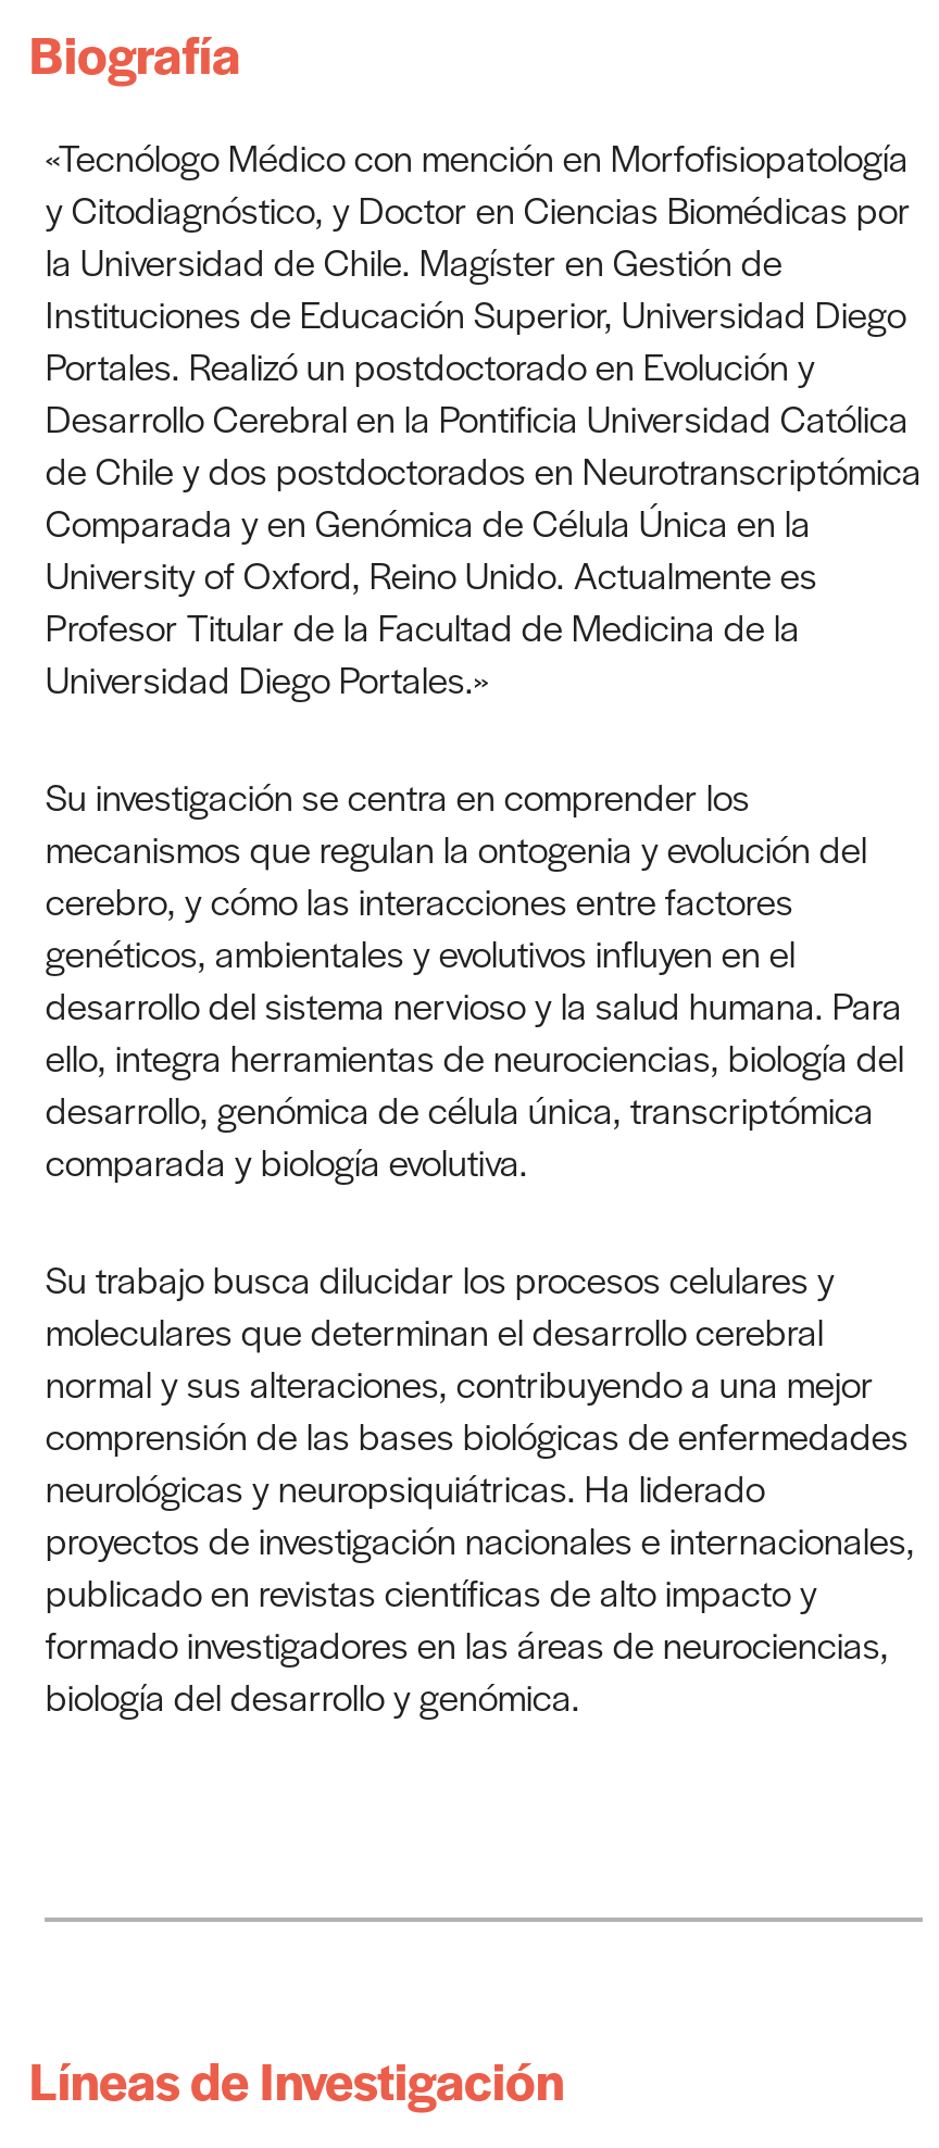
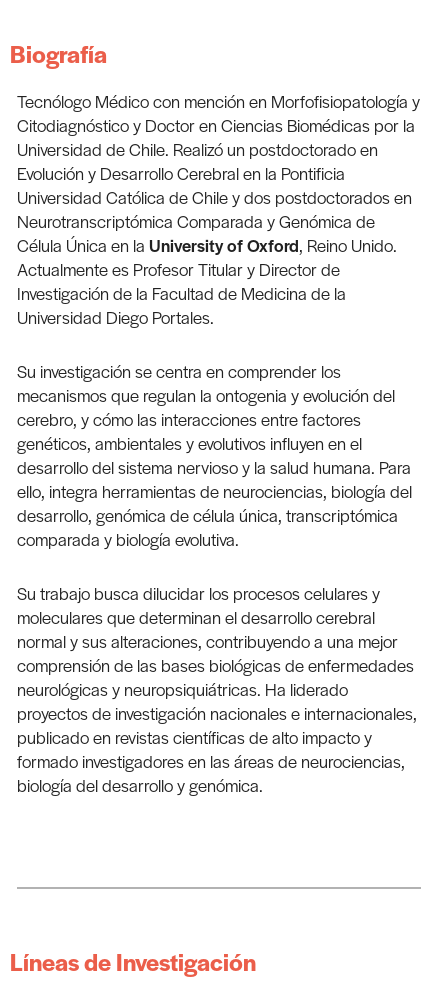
- «Tecnólogo Médico con mención en Morfofisiopatología
- y Citodiagnóstico, y Doctor en Ciencias Biomédicas por
- la Universidad de Chile. Magíster en Gestión de
- Instituciones de Educación Superior, Universidad Diego
- Portales. Realizó un postdoctorado en Evolución y
- Desarrollo Cerebral en la Pontificia Universidad Católica
- de Chile y dos postdoctorados en Neurotranscriptómica
- Comparada y en Genómica de Célula Única en la
- University of Oxford, Reino Unido. Actualmente es
- Profesor Titular de la Facultad de Medicina de la
- Universidad Diego Portales.»
+ Tecnólogo Médico con mención en Morfofisiopatología y
+ Citodiagnóstico y Doctor en Ciencias Biomédicas por la
+ Universidad de Chile. Realizó un postdoctorado en
+ Evolución y Desarrollo Cerebral en la Pontificia
+ Universidad Católica de Chile y dos postdoctorados en
+ Neurotranscriptómica Comparada y Genómica de
+ Célula Única en la University of Oxford, Reino Unido.
+ Actualmente es Profesor Titular y Director de
+ Investigación de la Facultad de Medicina de la
+ Universidad Diego Portales.
